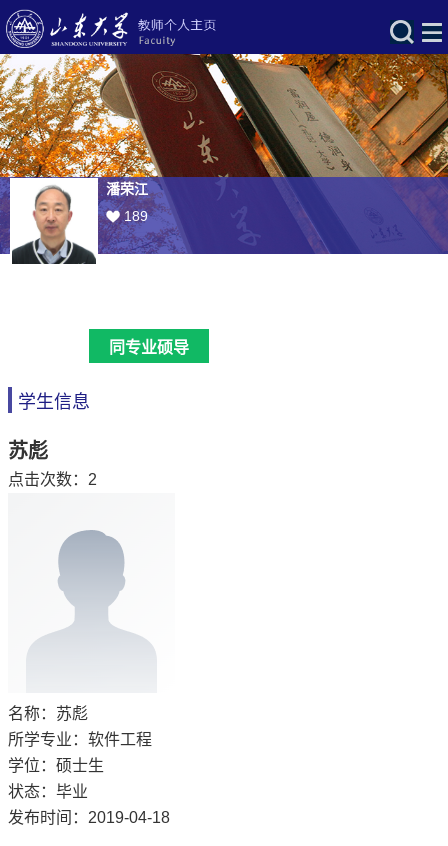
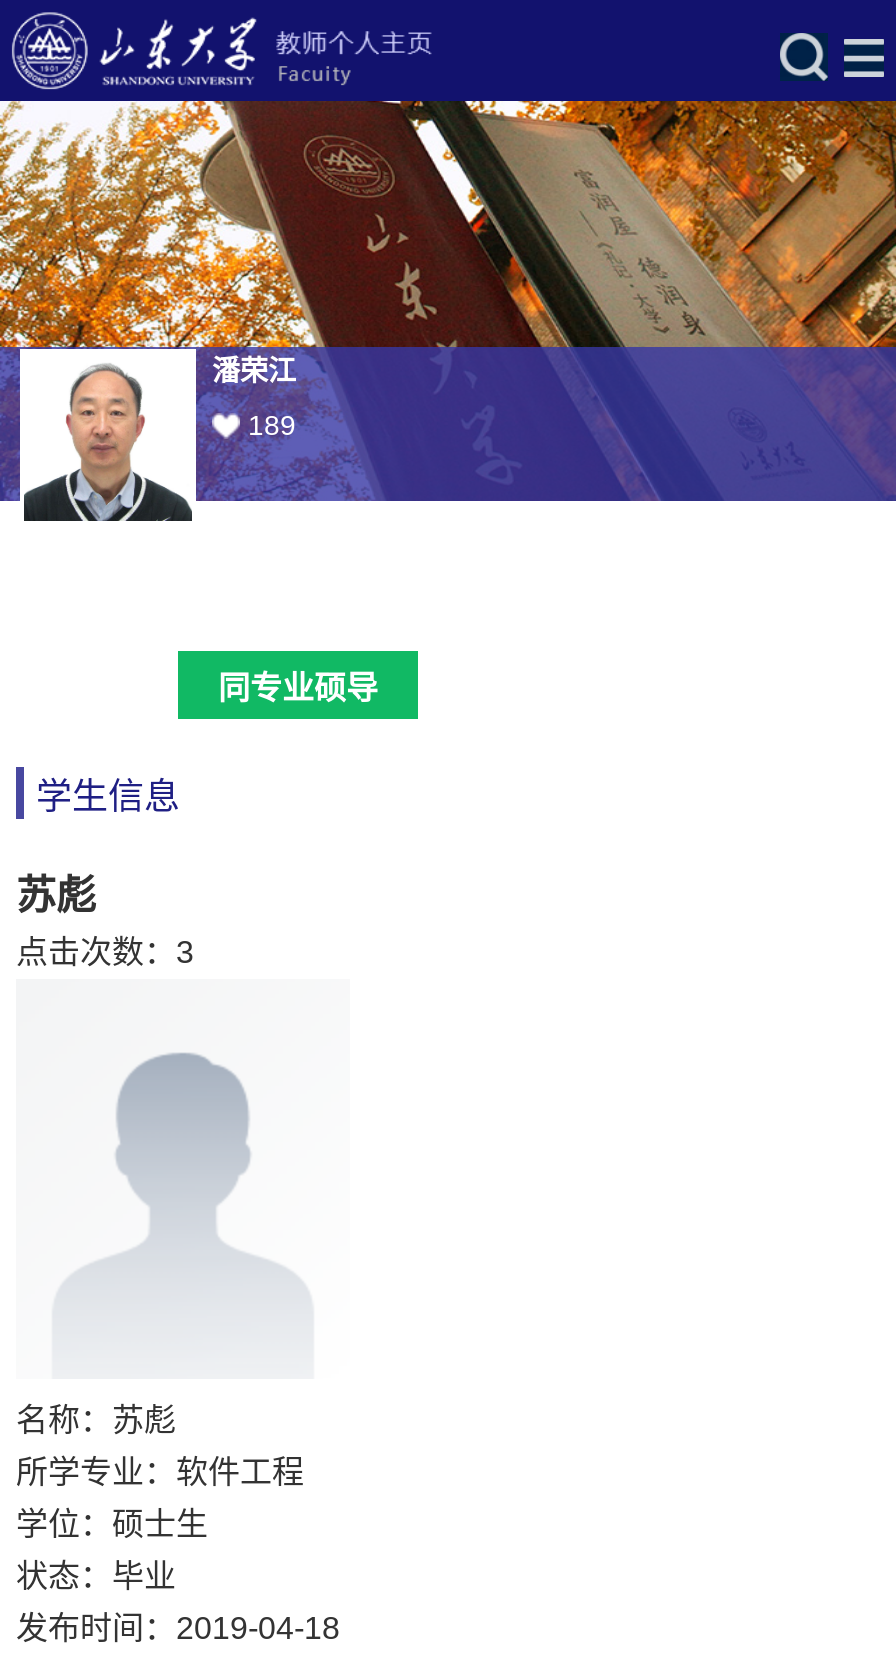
- 点击次数：2
+ 点击次数：3
